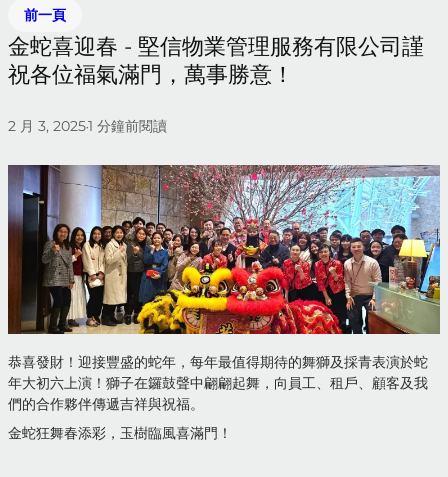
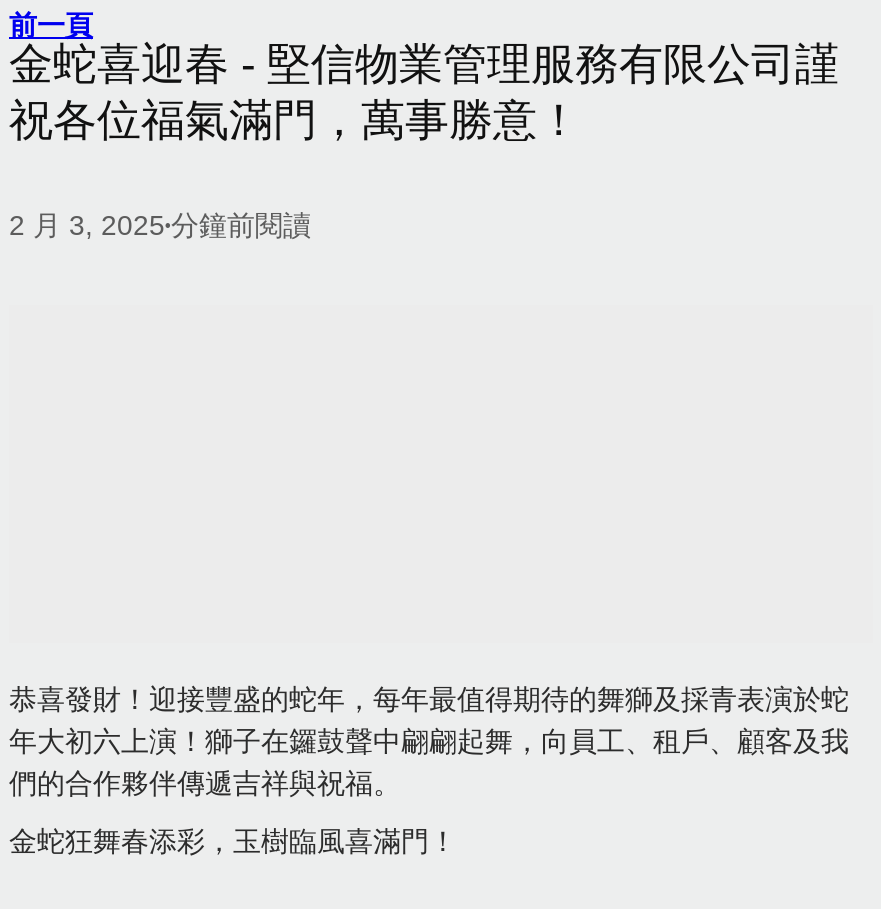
- 2 月 3, 2025 1分鐘前閱讀
+ 2 月 3, 2025•分鐘前閱讀

- [image]
